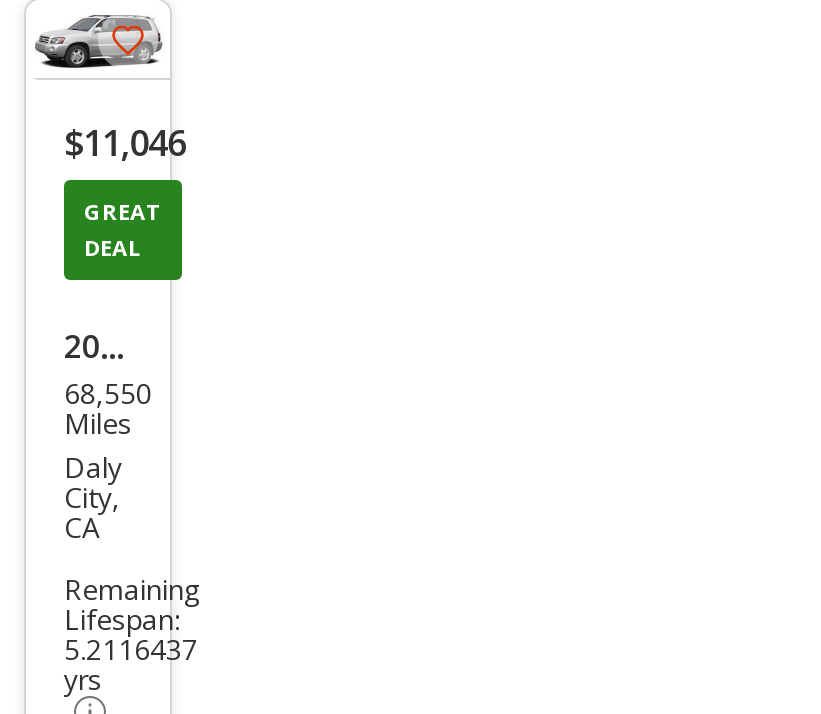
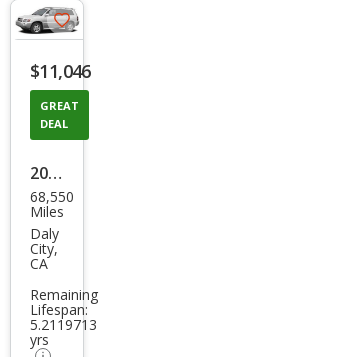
- 5.2116437
+ 5.2119713
